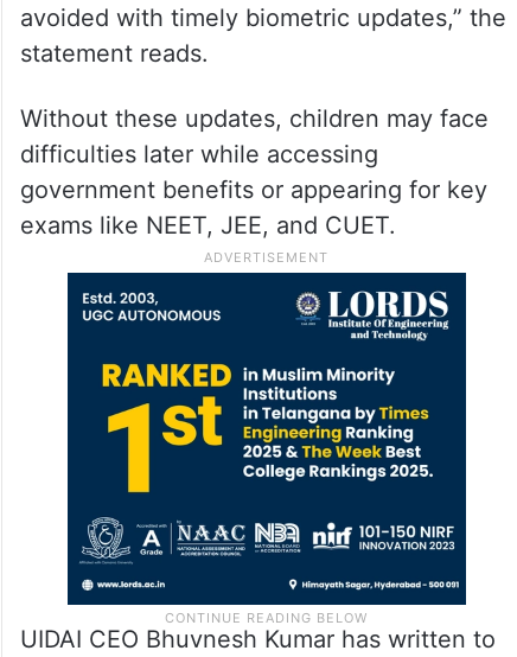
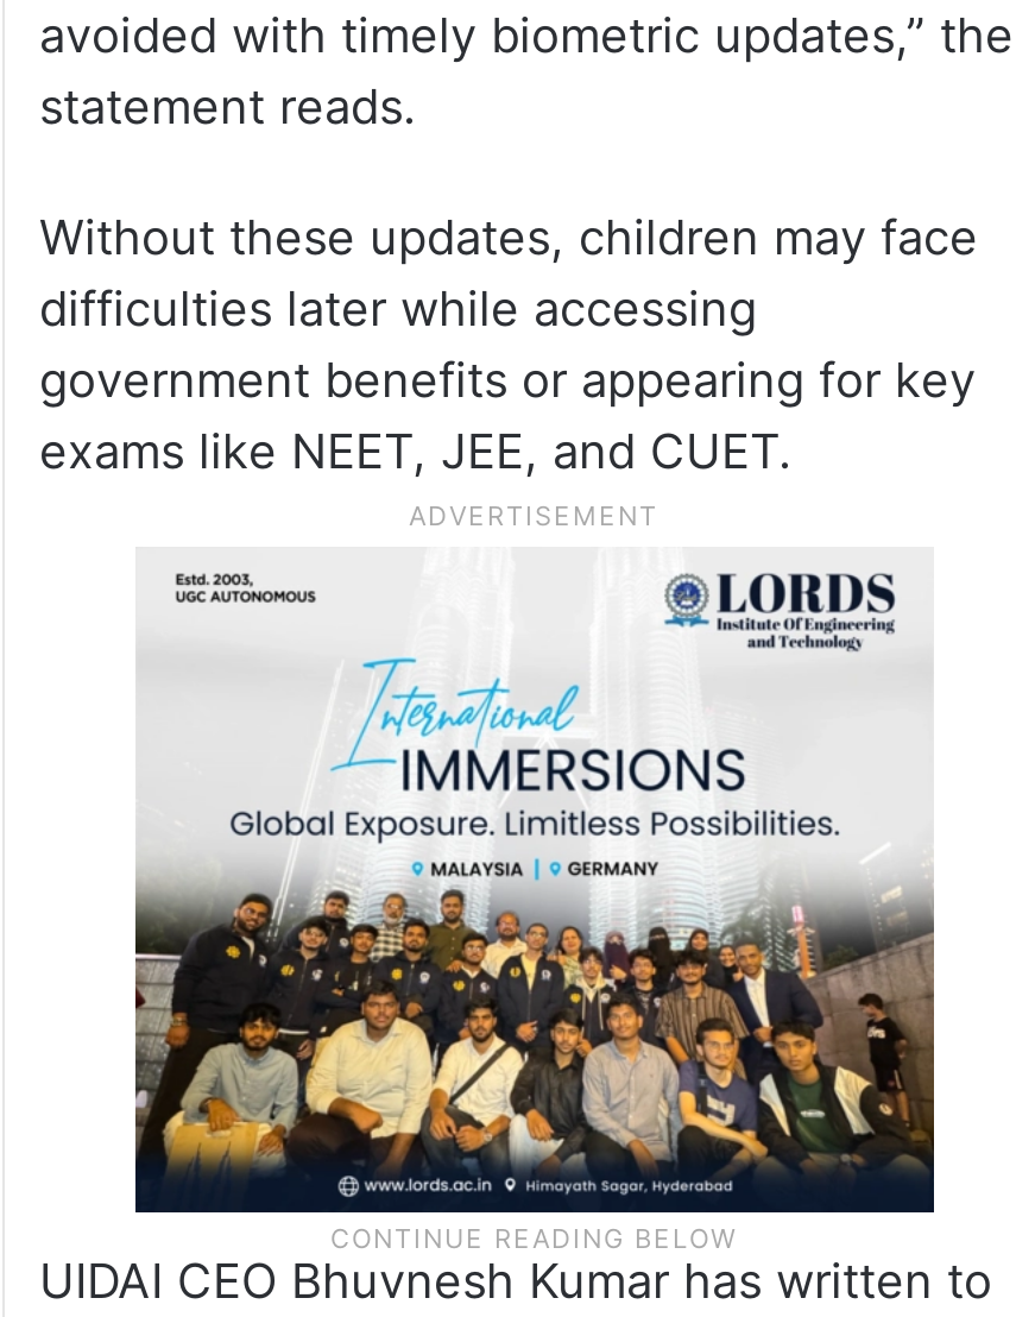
- [image]
+ [image]
